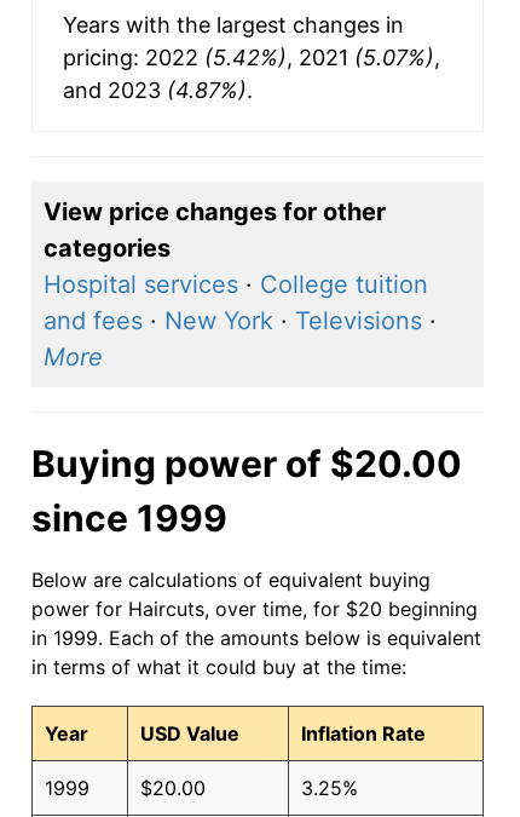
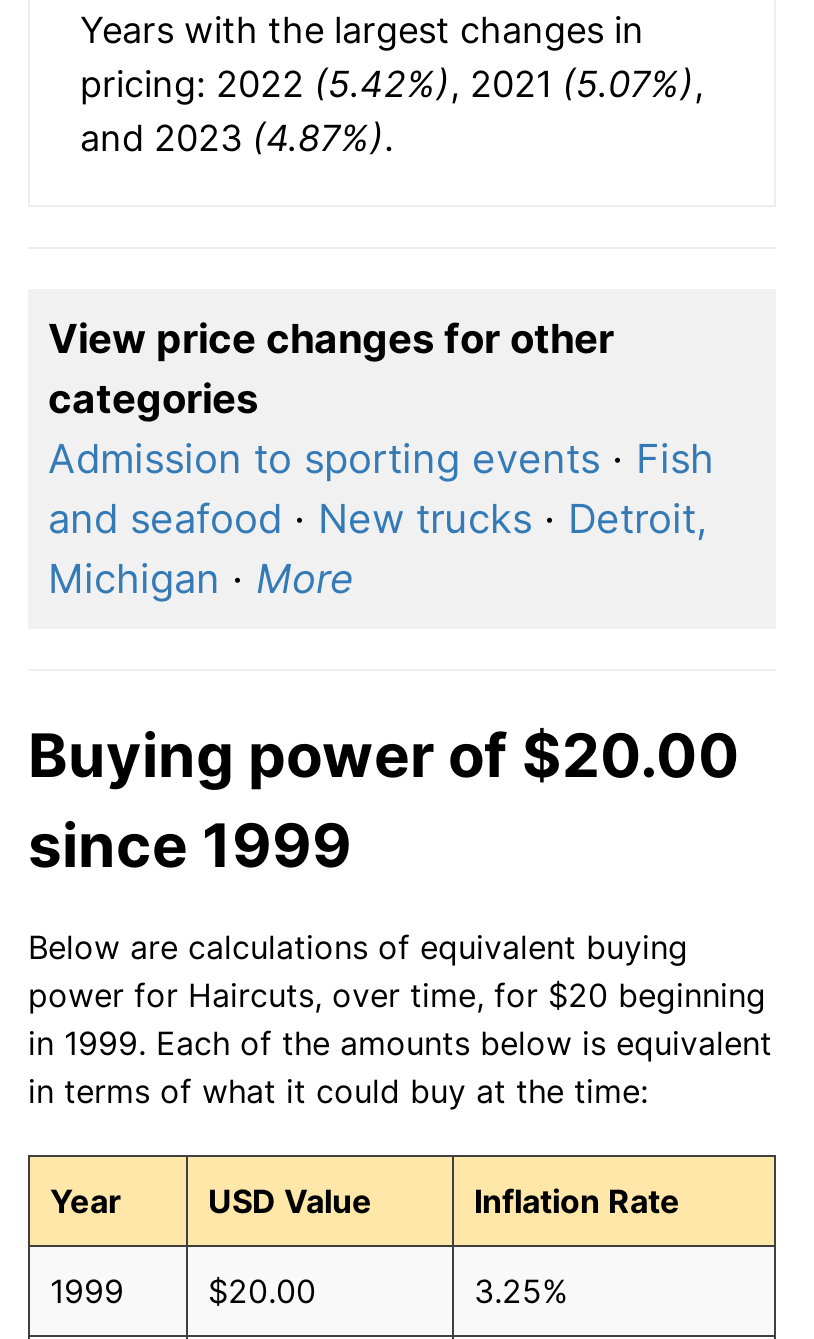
- Hospital services · College tuition
- and fees · New York · Televisions ·
- More
+ Admission to sporting events · Fish
+ and seafood · New trucks · Detroit,
+ Michigan · More
